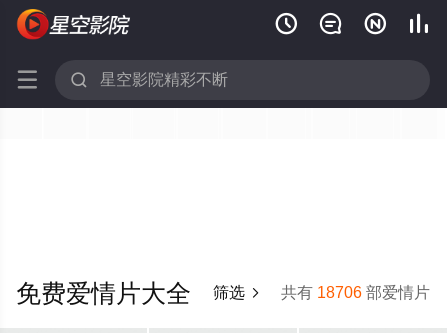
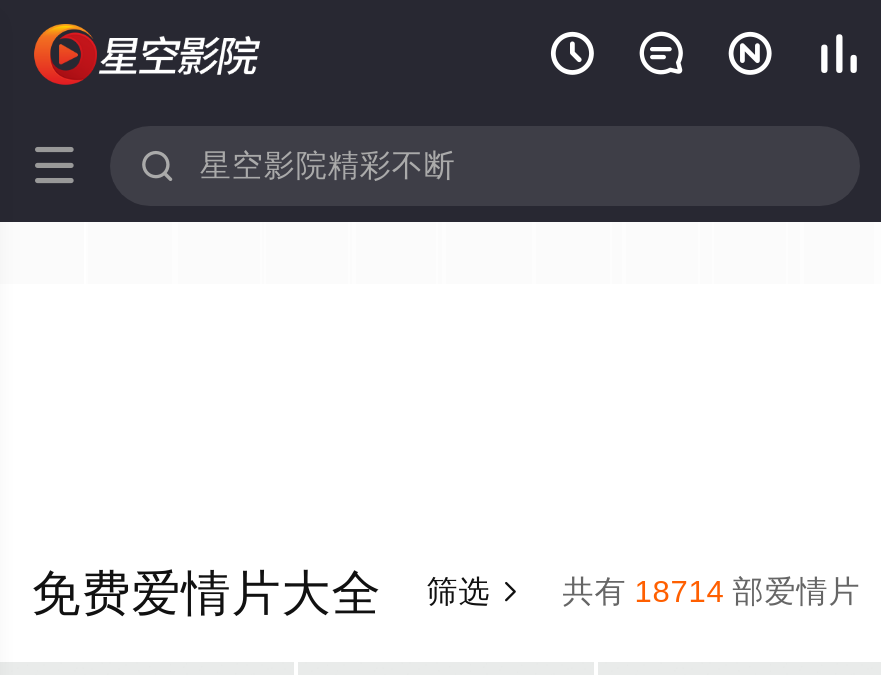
- 共有18706部爱情片
+ 共有18714部爱情片
